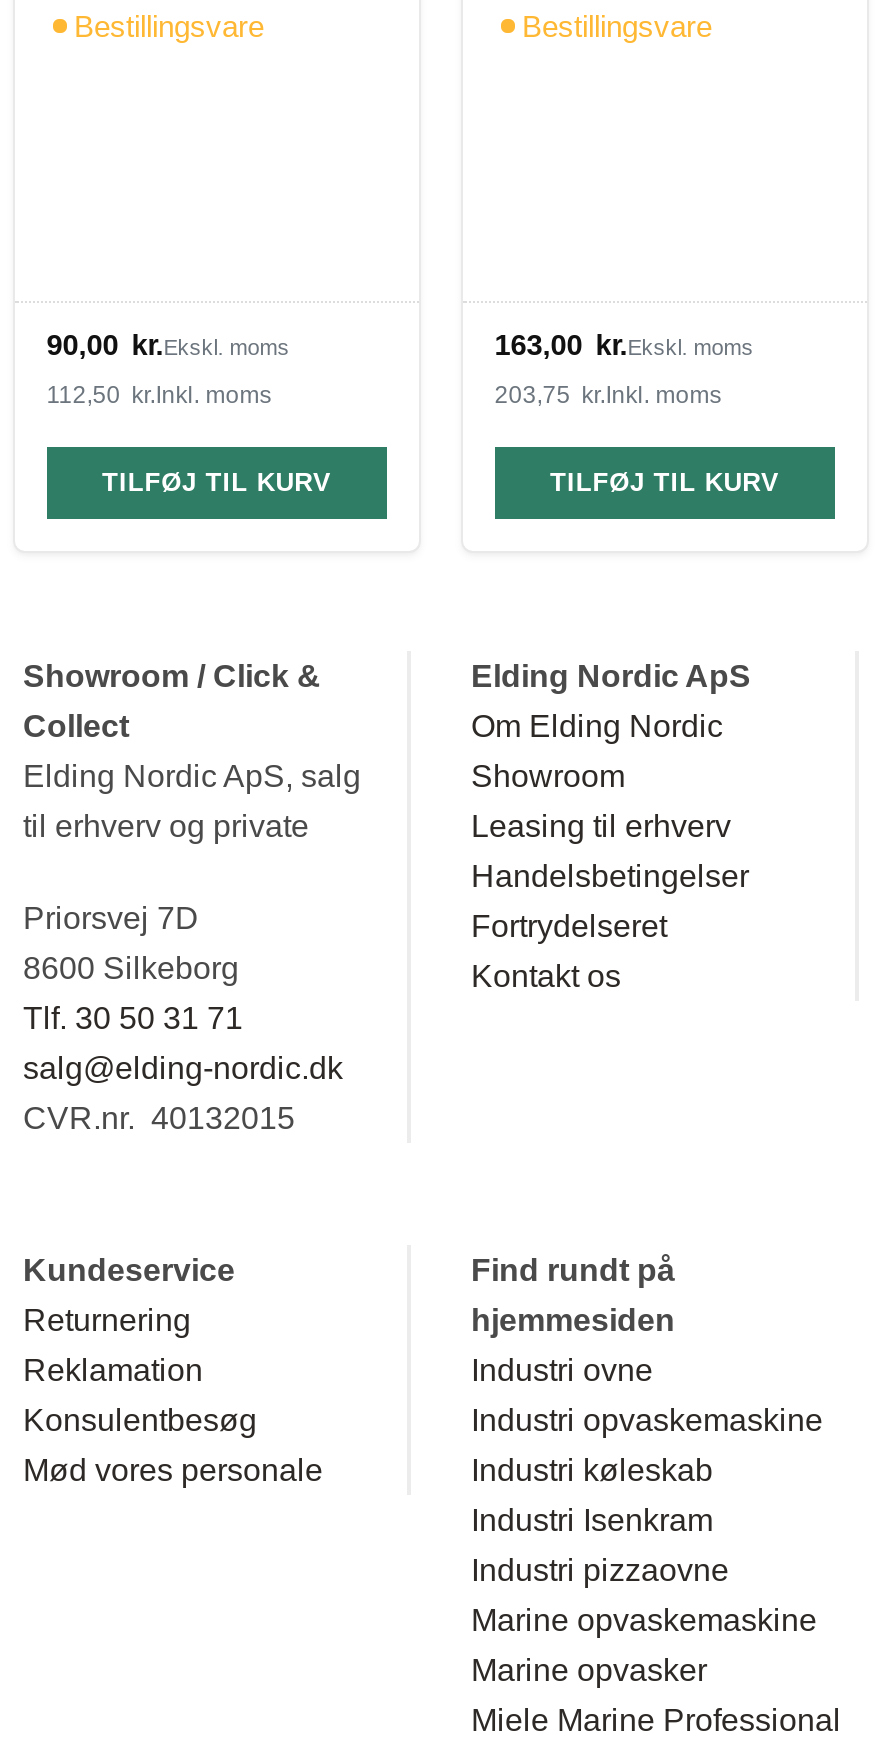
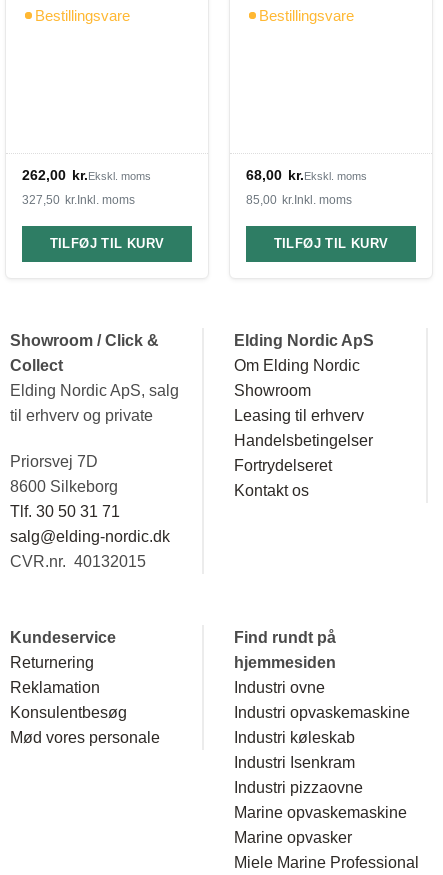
- 90,00 kr.Ekskl. moms
+ 262,00 kr.Ekskl. moms

- 163,00 kr.Ekskl. moms
+ 68,00 kr.Ekskl. moms

- 112,50 kr.Inkl. moms
+ 327,50 kr.Inkl. moms

- 203,75 kr.Inkl. moms
+ 85,00 kr.Inkl. moms
